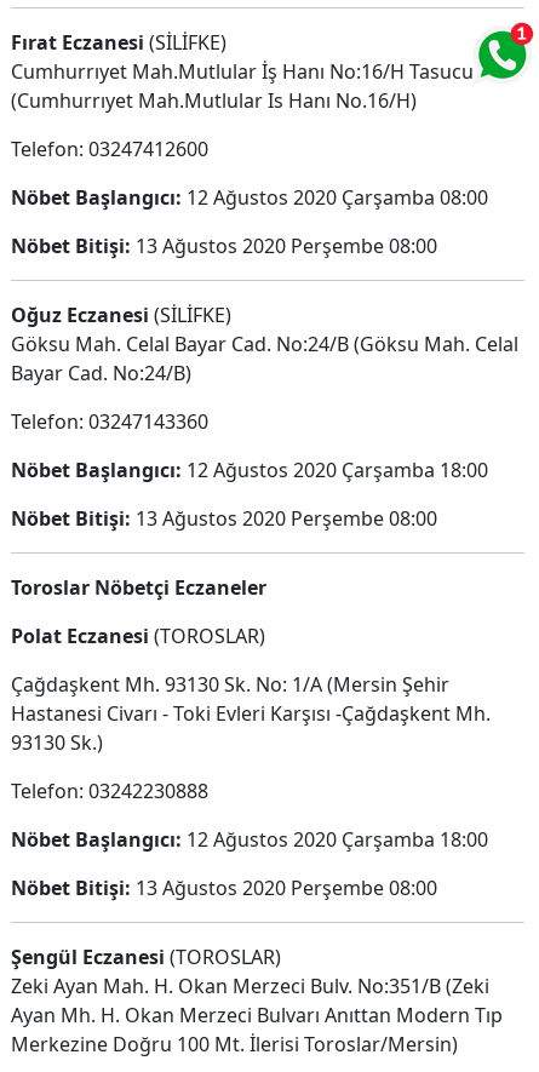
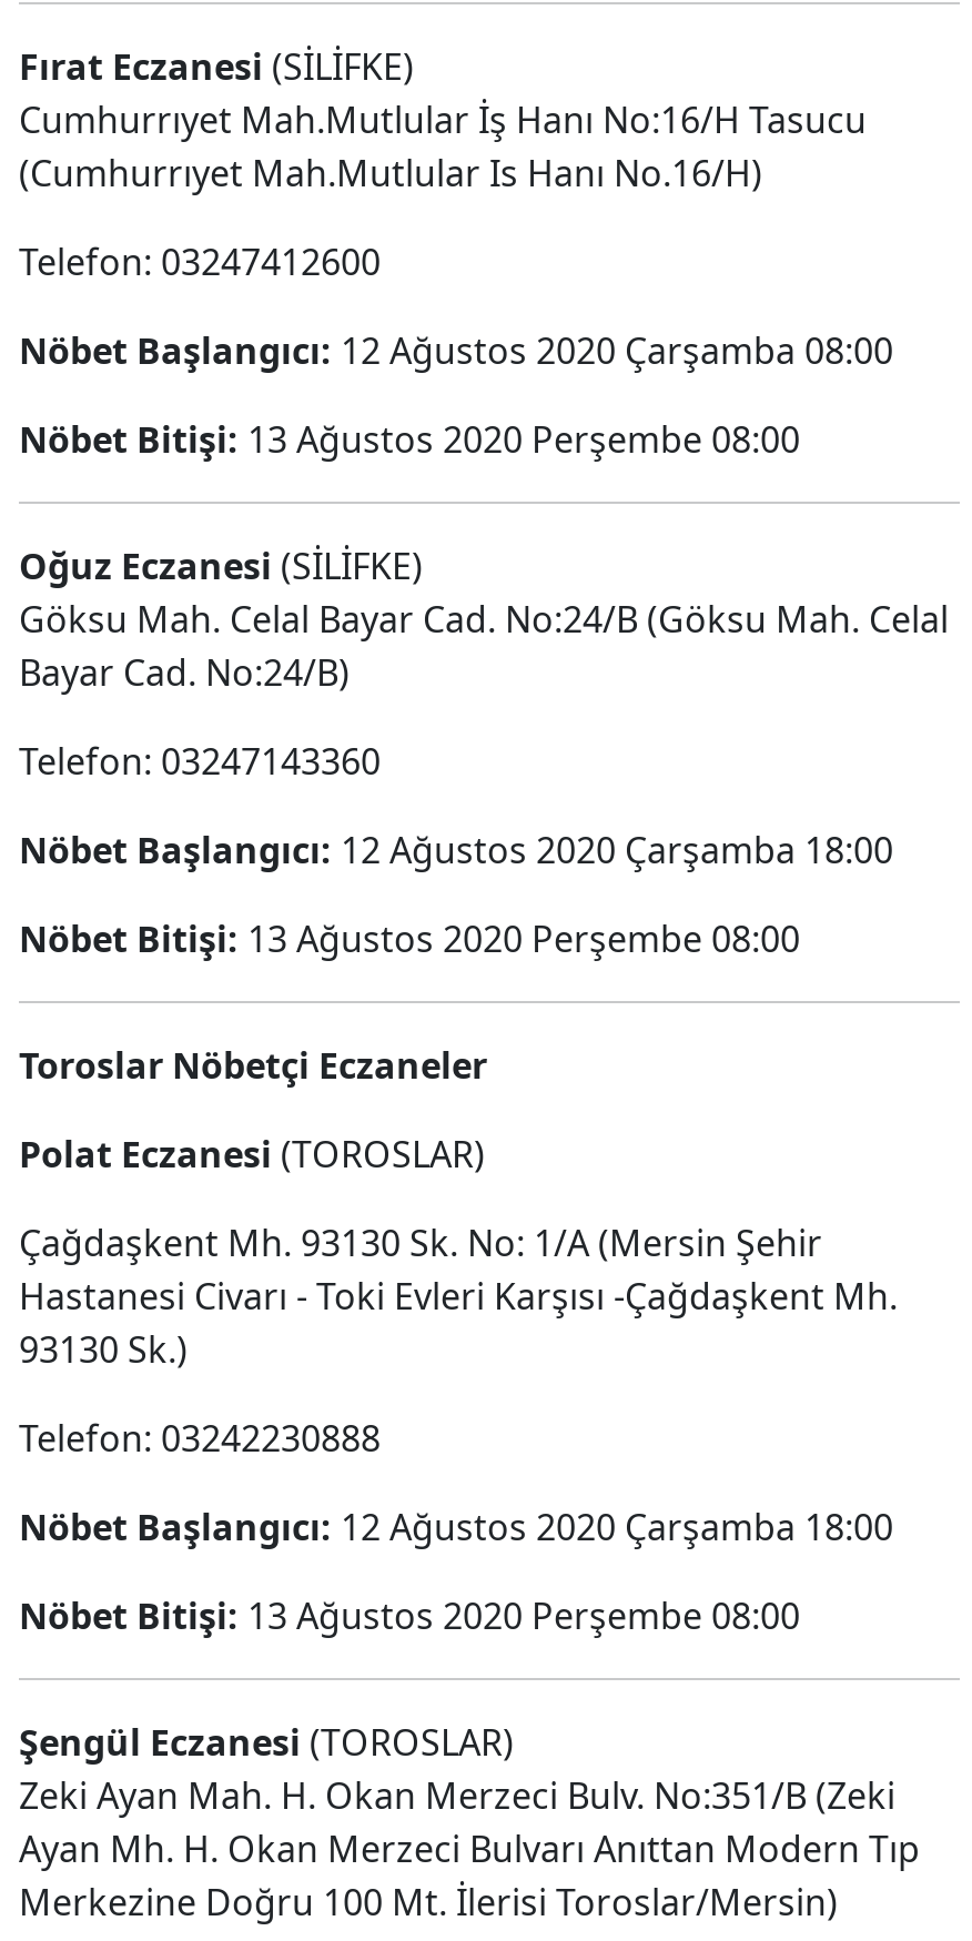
- [image]
